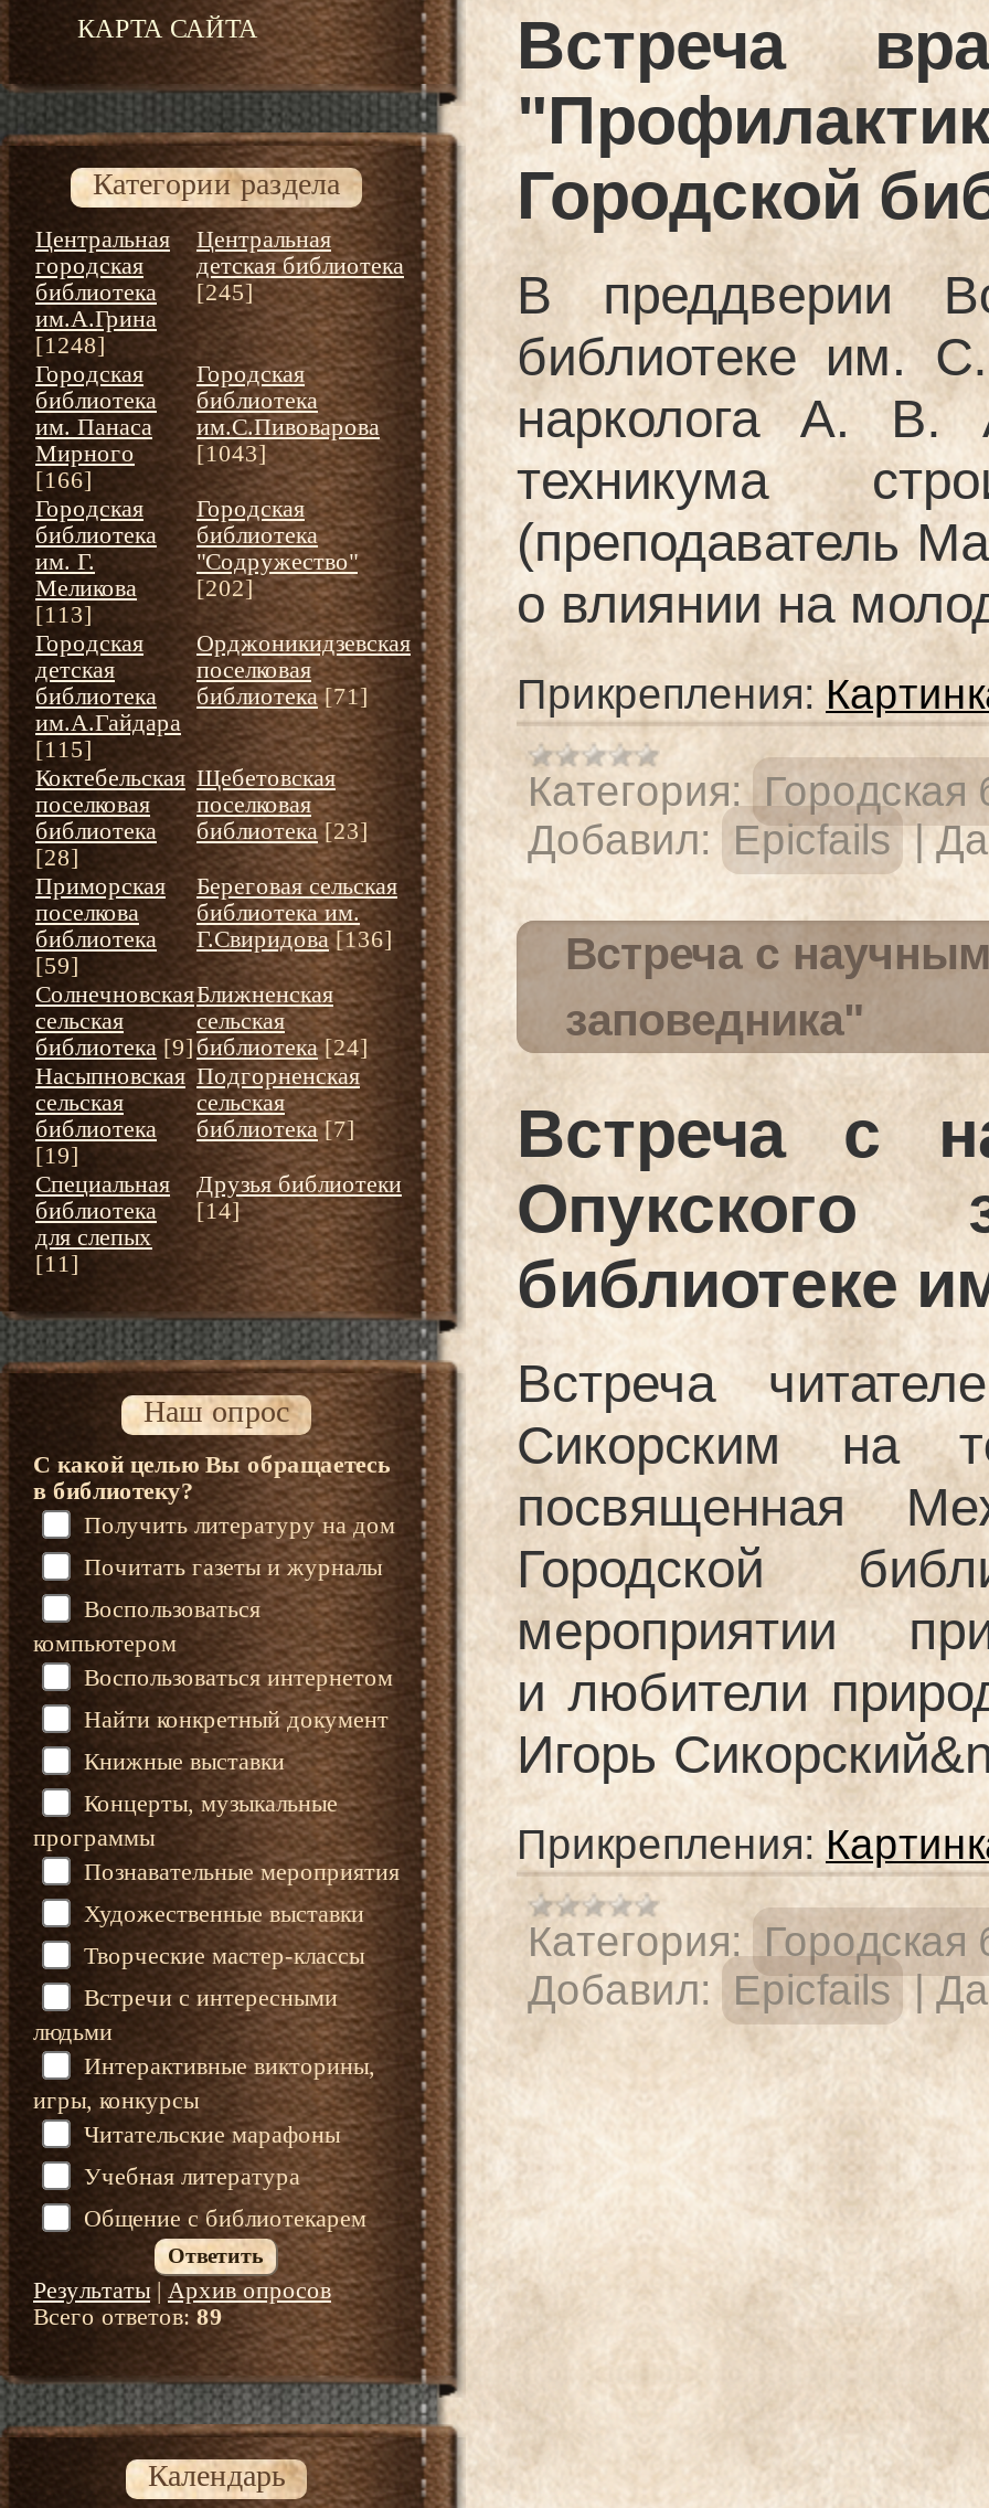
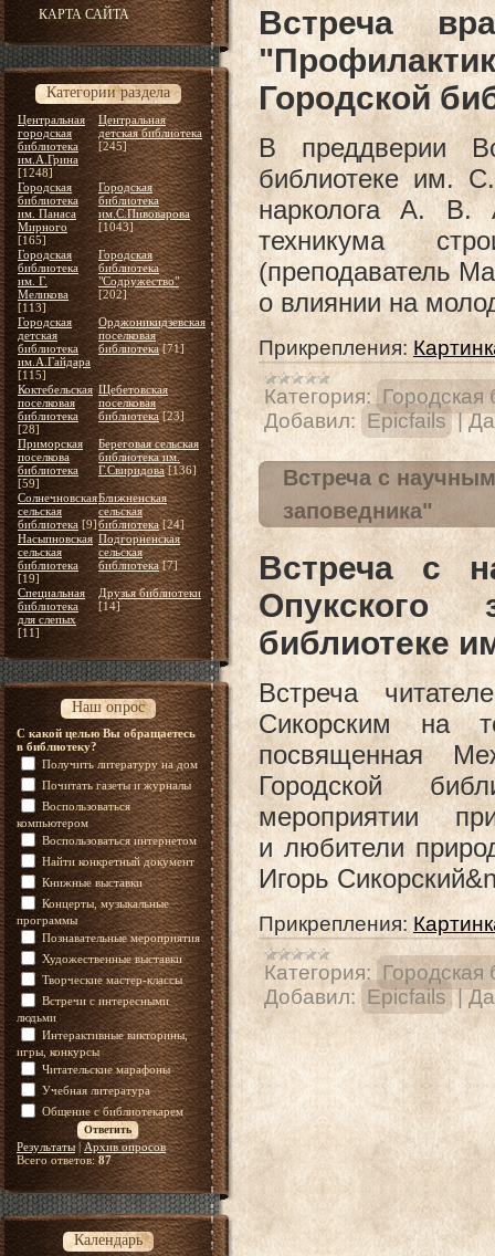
- [166]
+ [165]

- Всего ответов:89
+ Всего ответов:87
